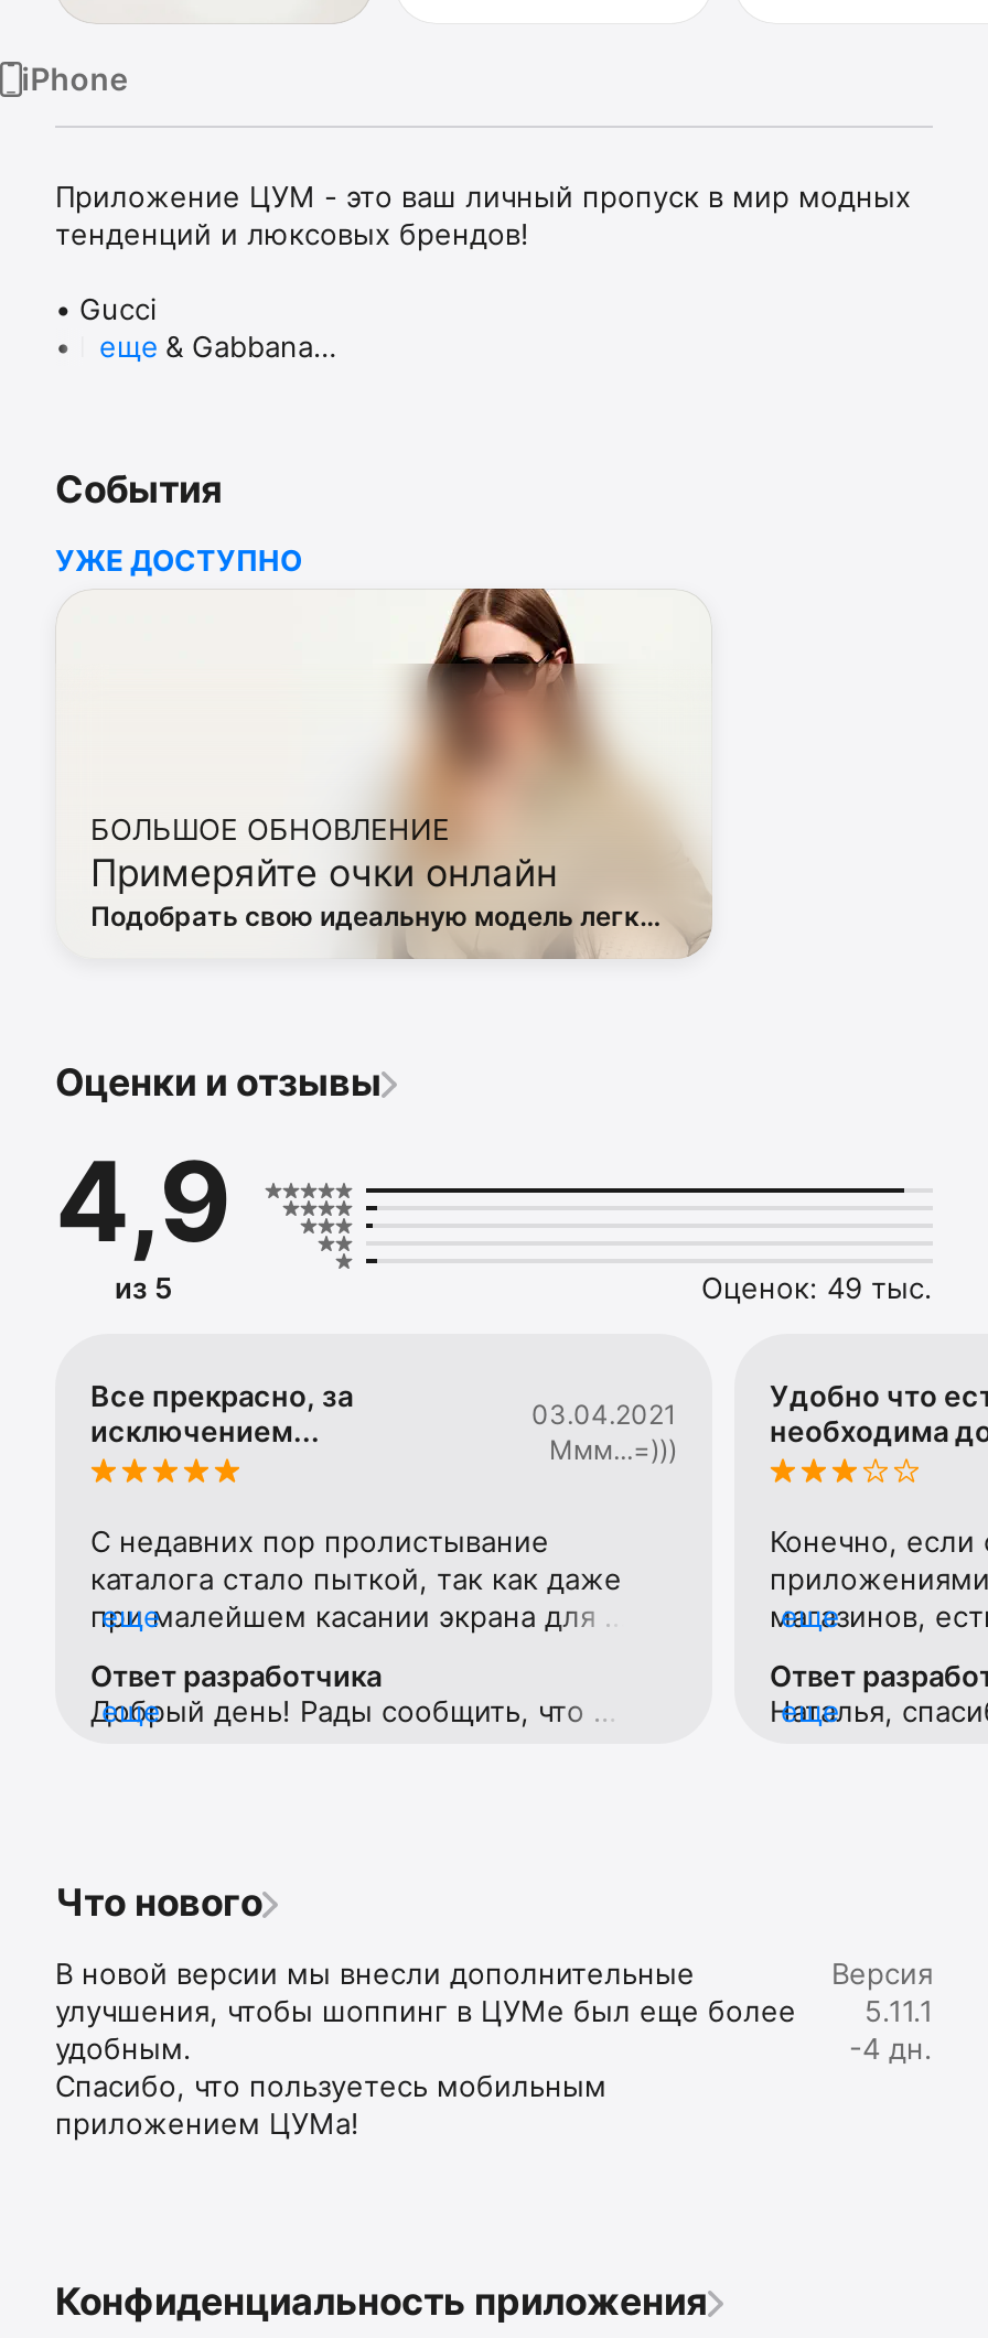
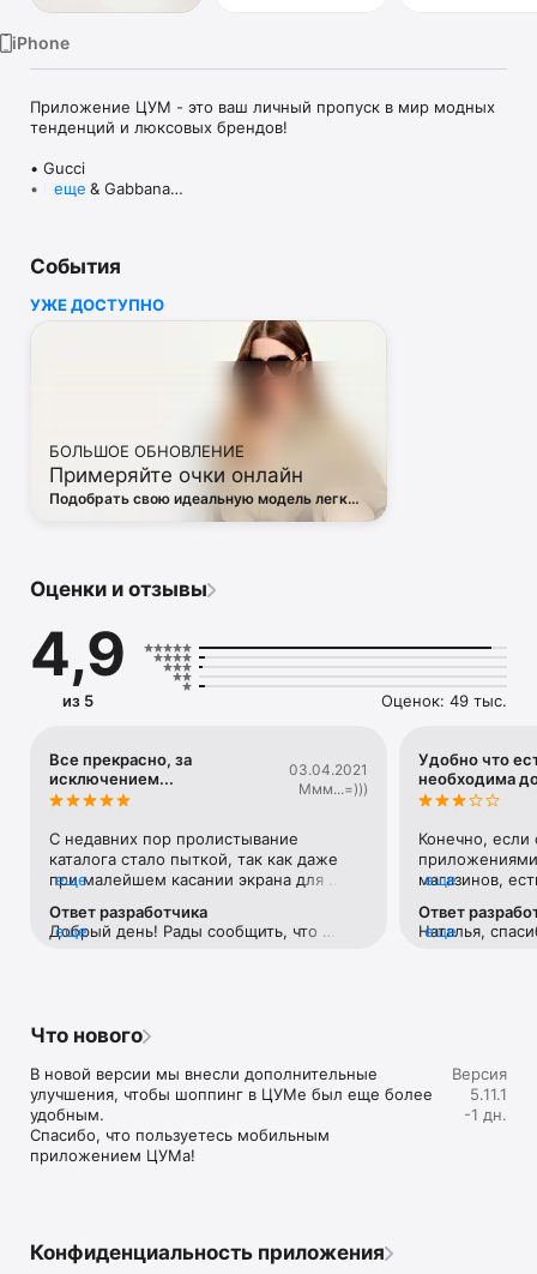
- -4 дн.
+ -1 дн.
